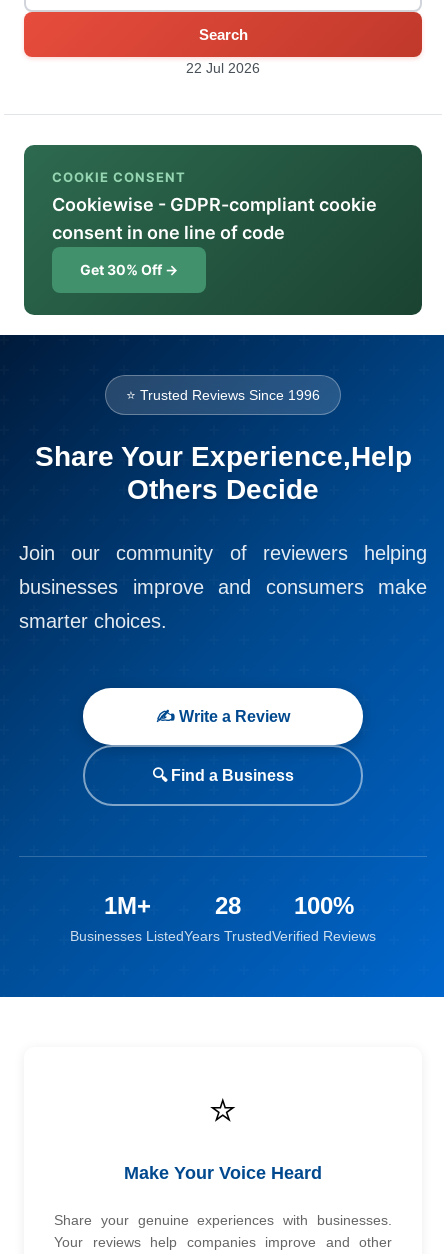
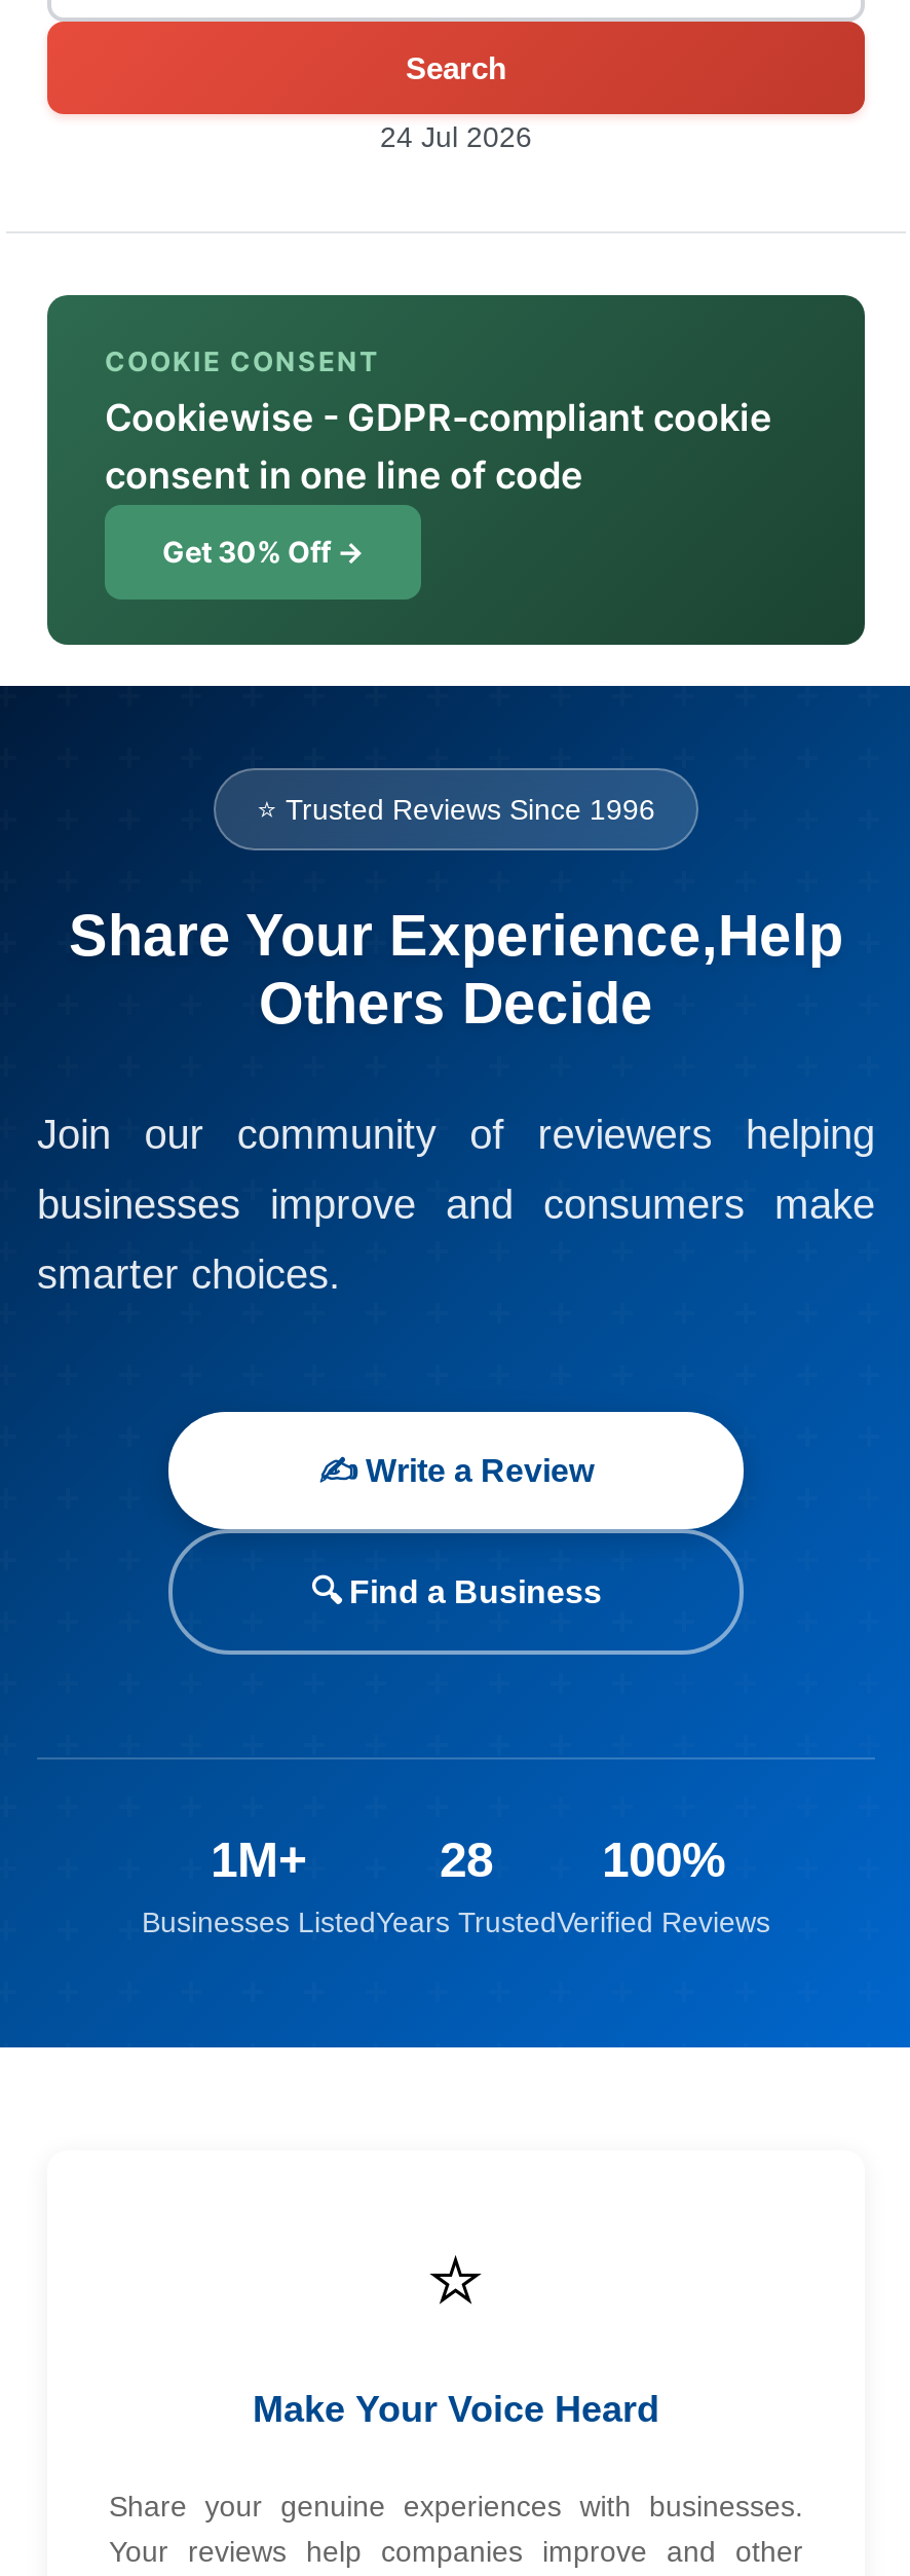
- 22 Jul 2026
+ 24 Jul 2026
